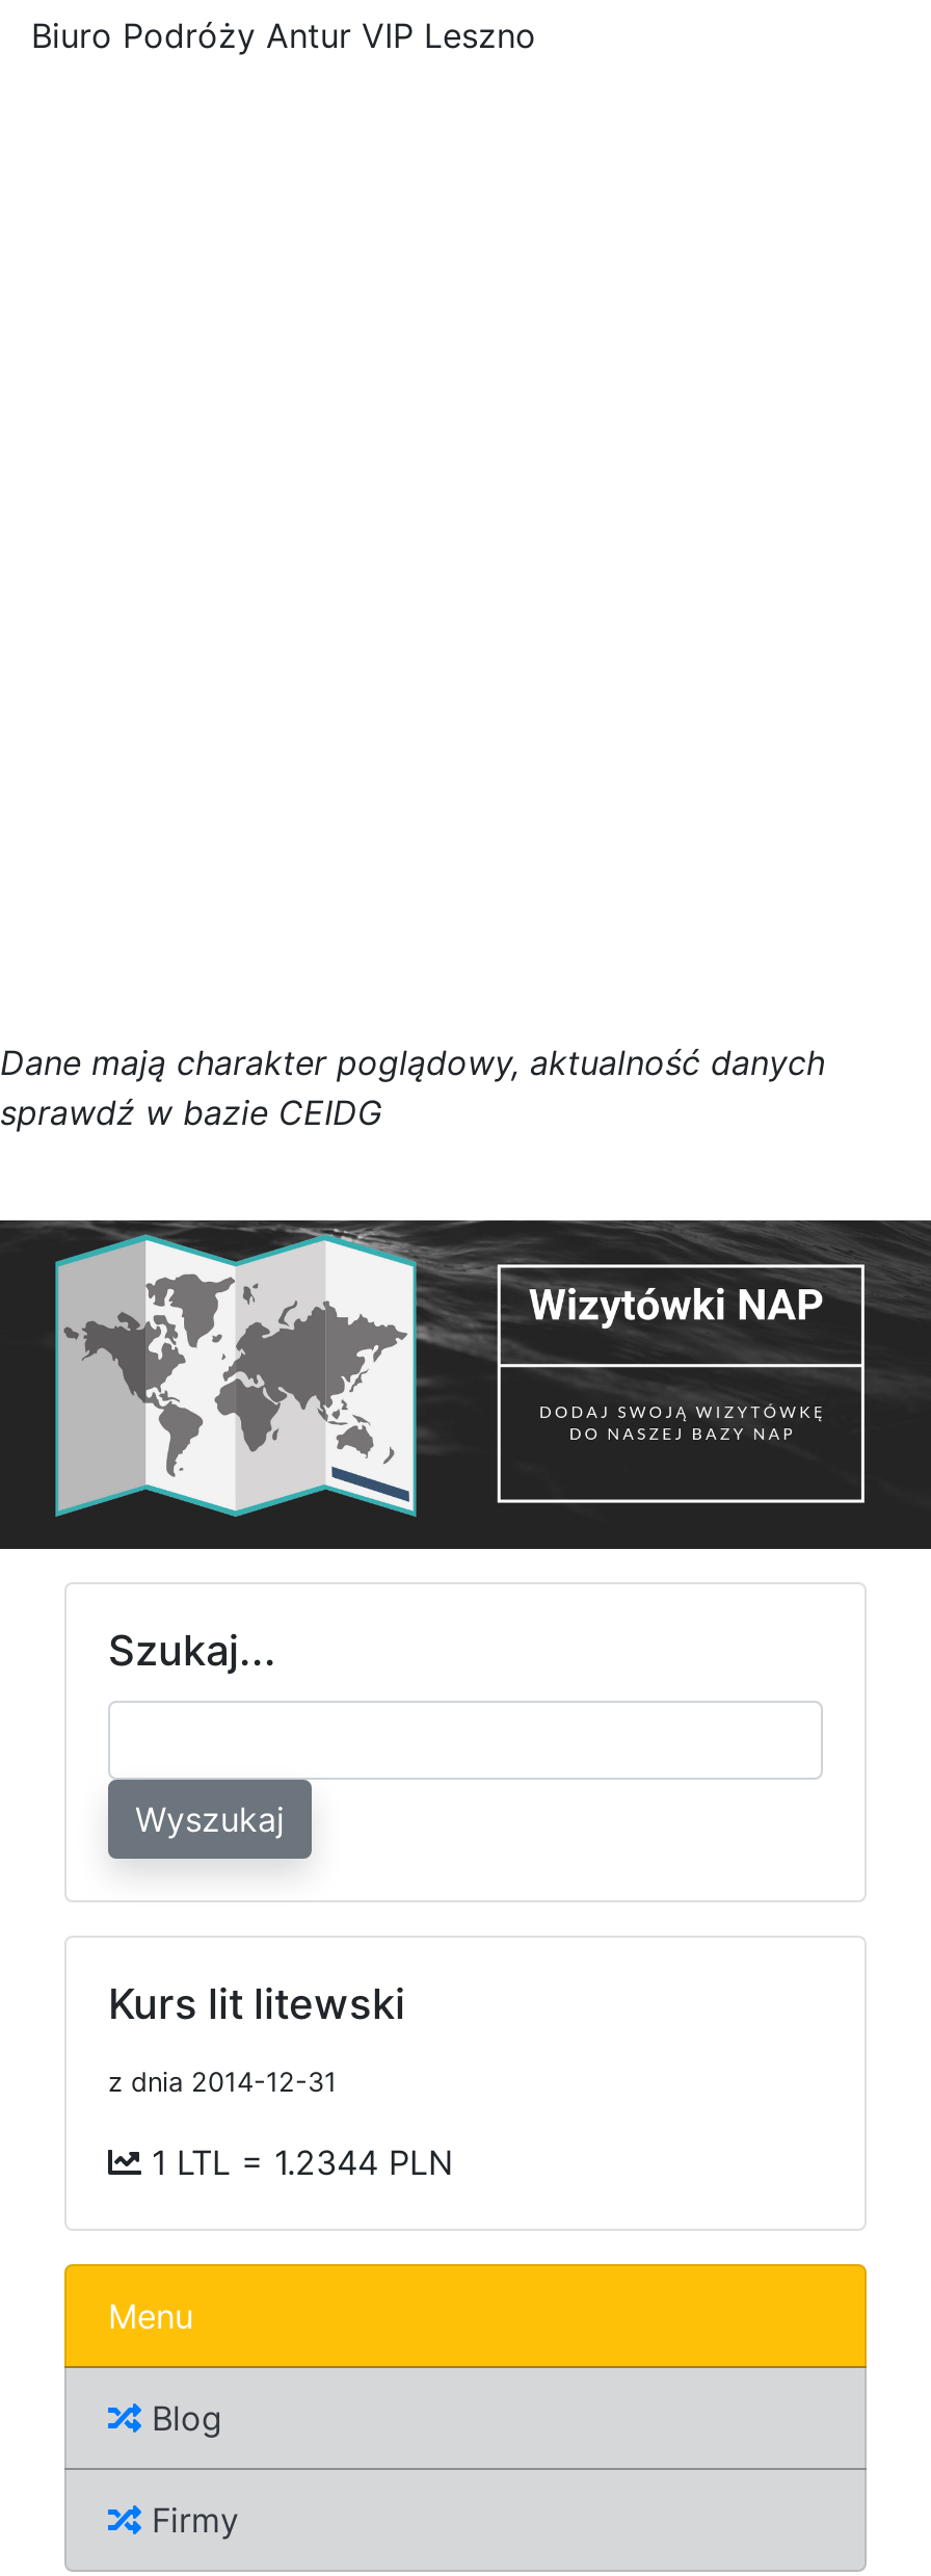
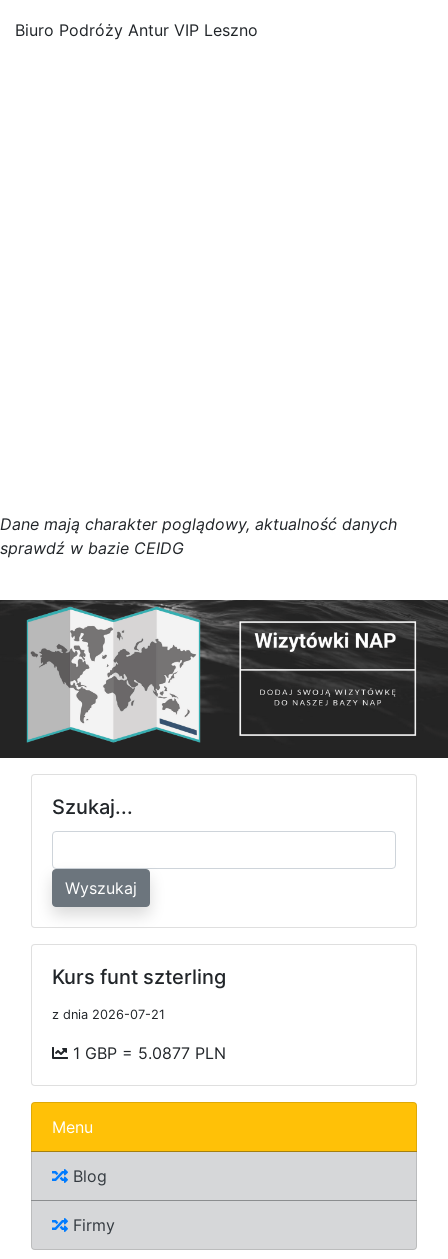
- Kurs lit litewski
+ Kurs funt szterling

- z dnia 2014-12-31
+ z dnia 2026-07-21

- 1 LTL = 1.2344 PLN
+ 1 GBP = 5.0877 PLN
